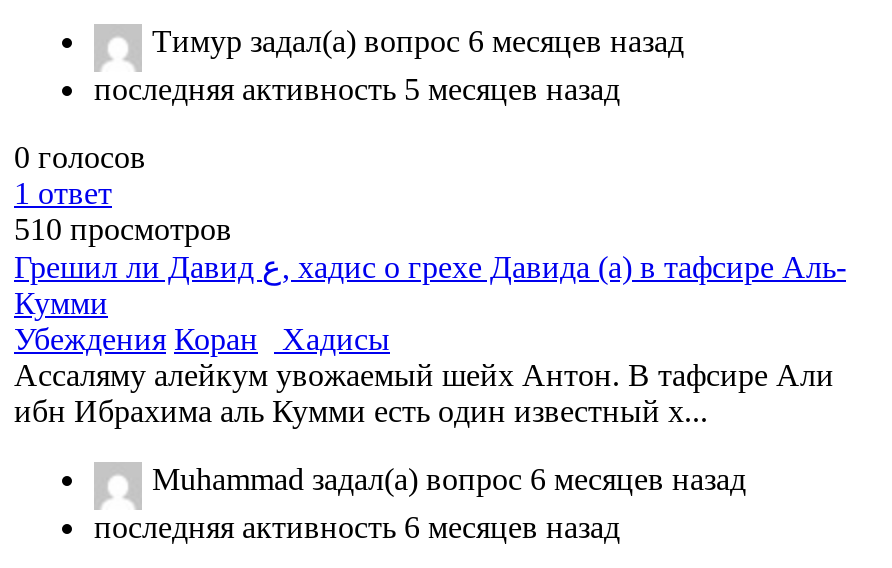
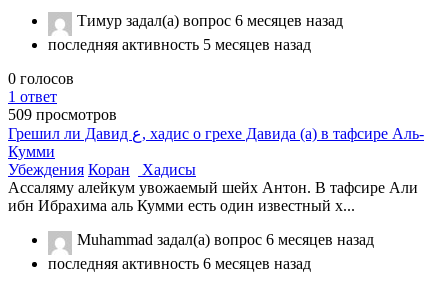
- 510 просмотров
+ 509 просмотров
